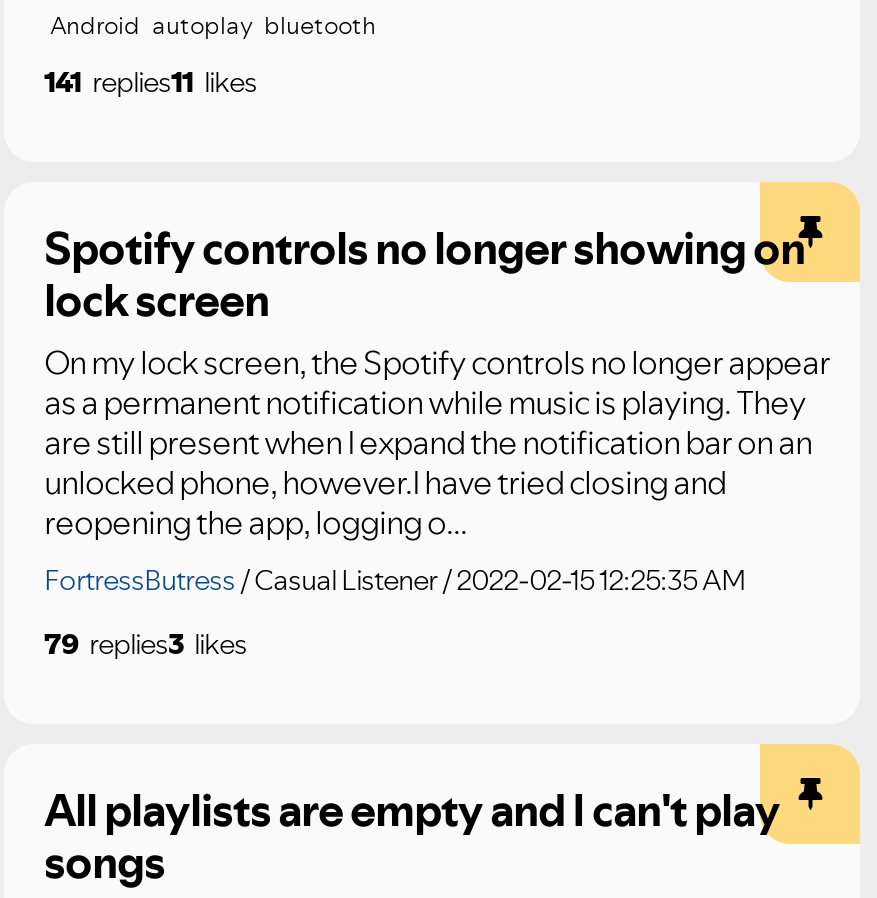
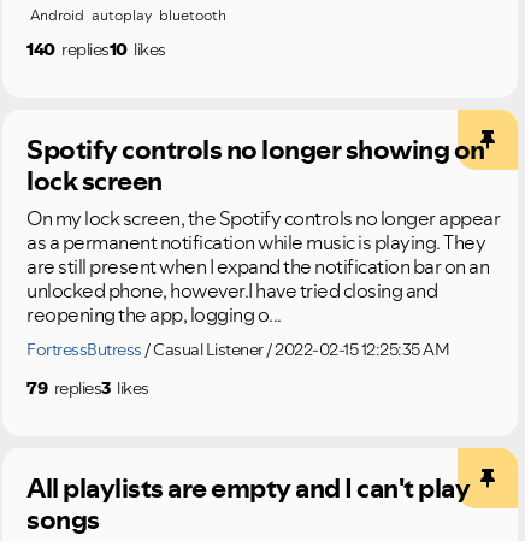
- 141 replies11 likes
+ 140 replies10 likes
